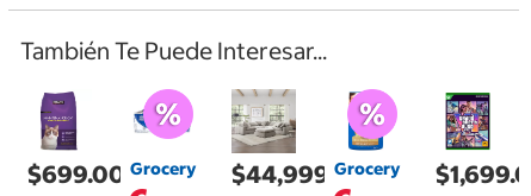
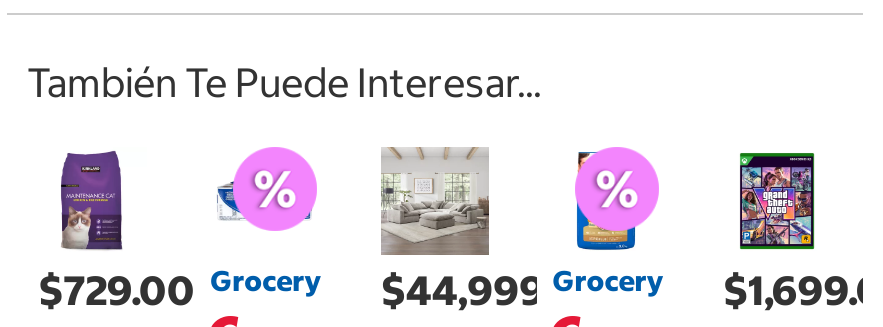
- $699.00
+ $729.00
